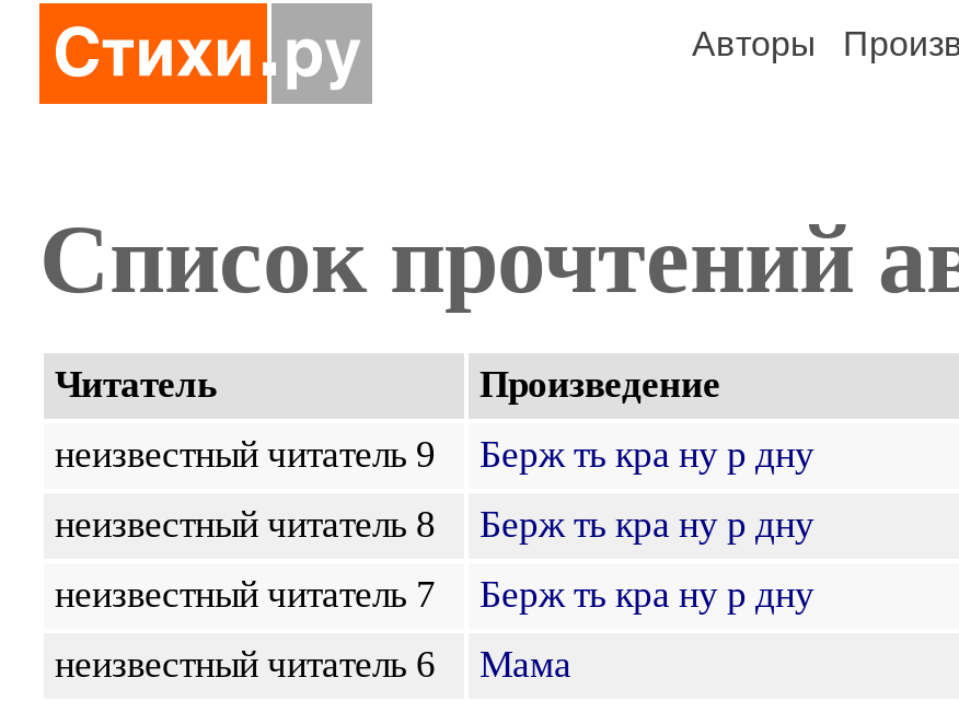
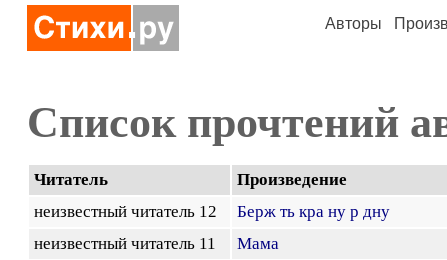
- неизвестный читатель 9
+ неизвестный читатель 12

- неизвестный читатель 8
- Берж ть кра ну р дну
- неизвестный читатель 7
- Берж ть кра ну р дну
- неизвестный читатель 6
+ неизвестный читатель 11
